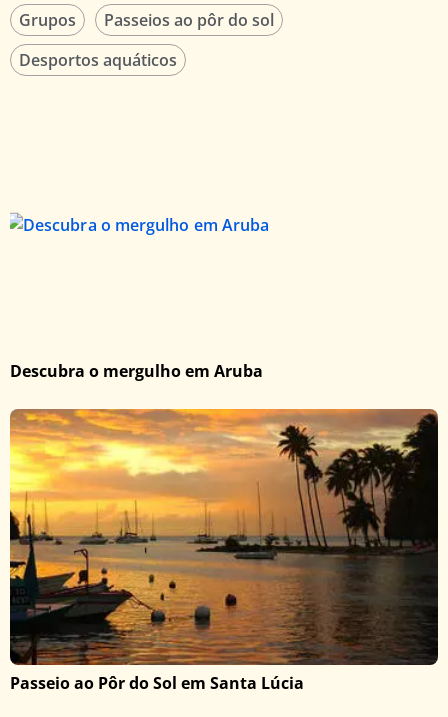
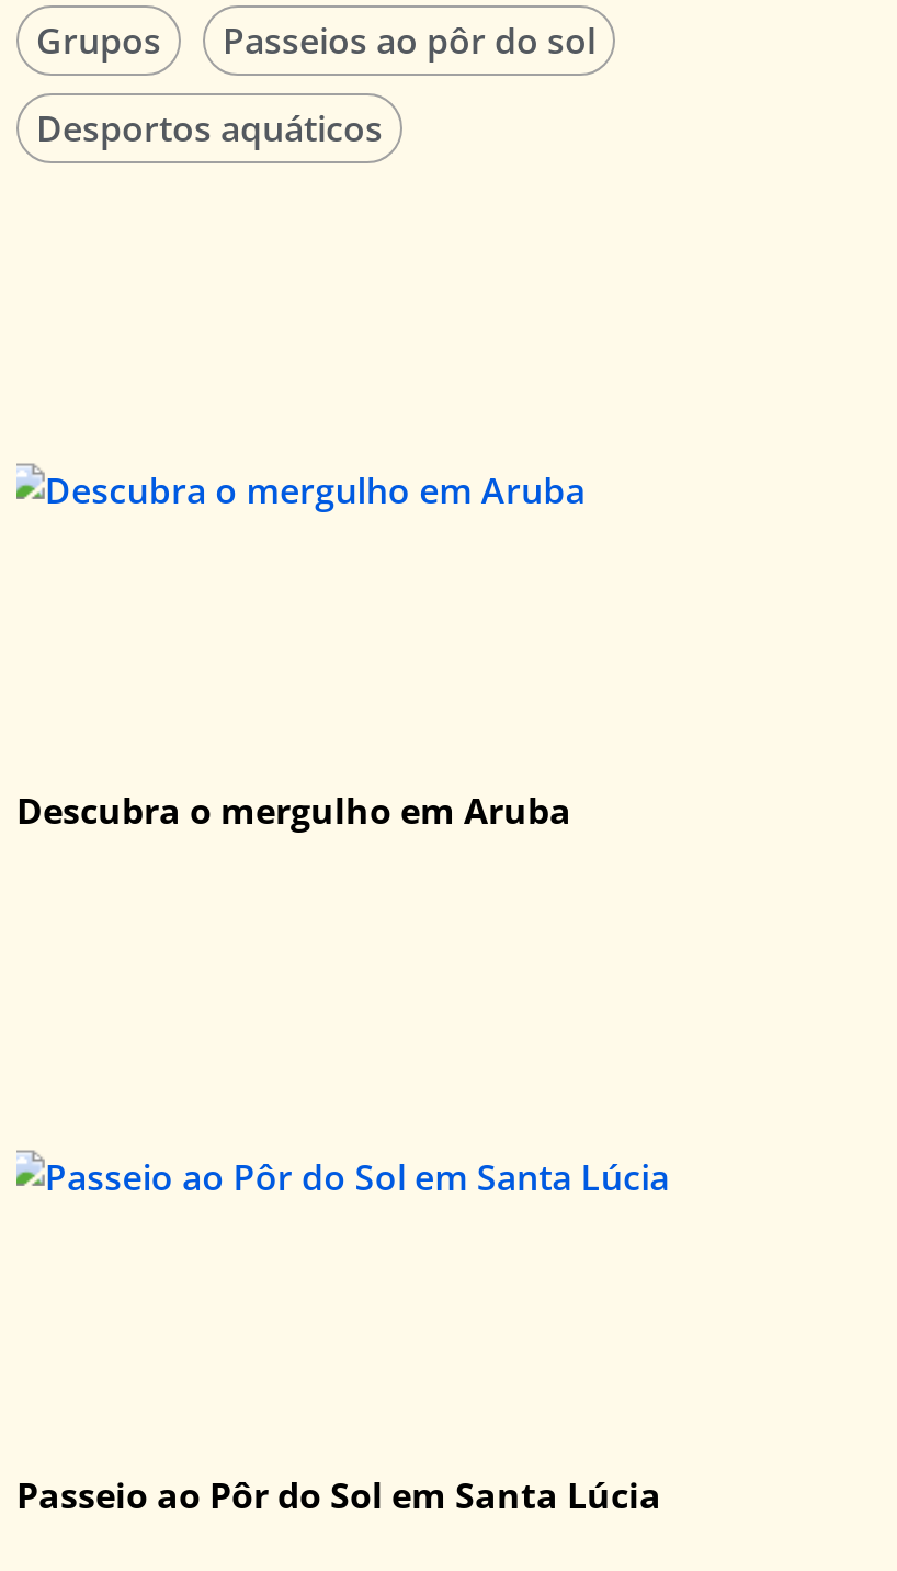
- [image]
